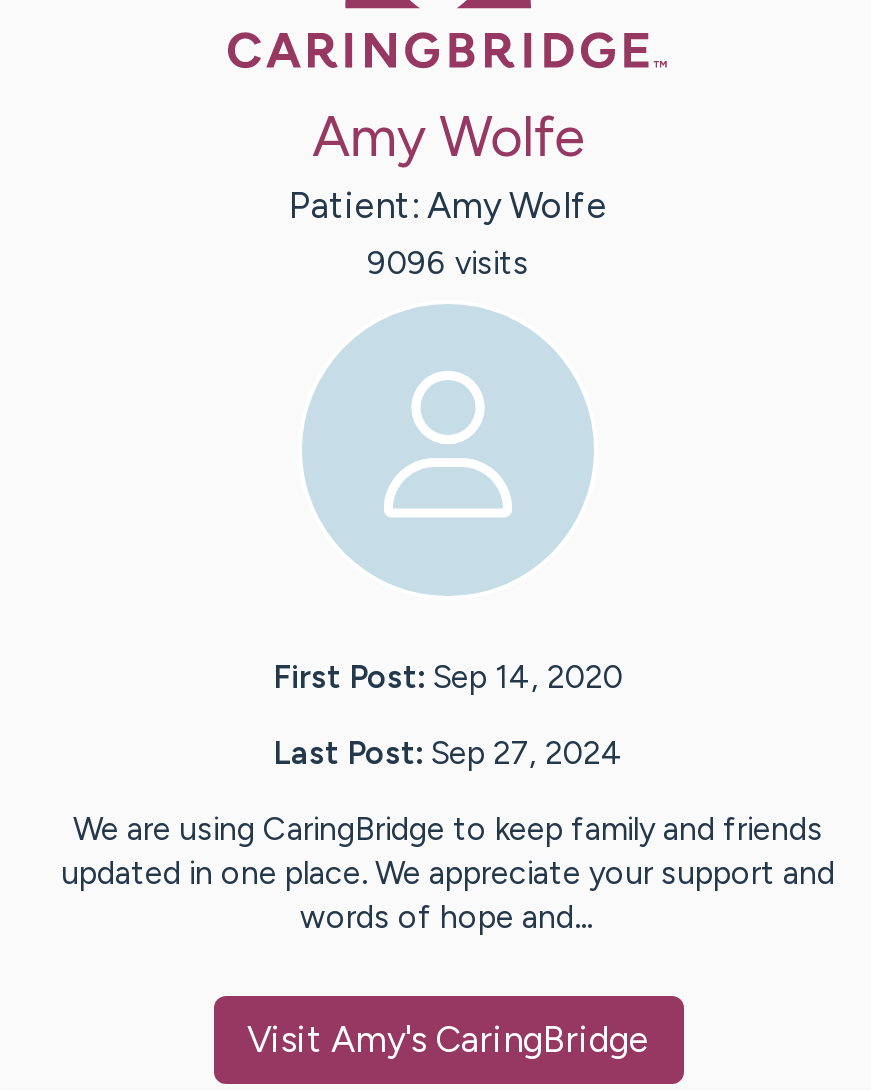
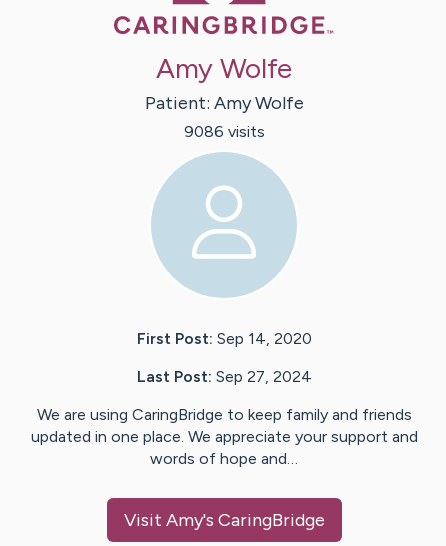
- 9096 visits
+ 9086 visits
